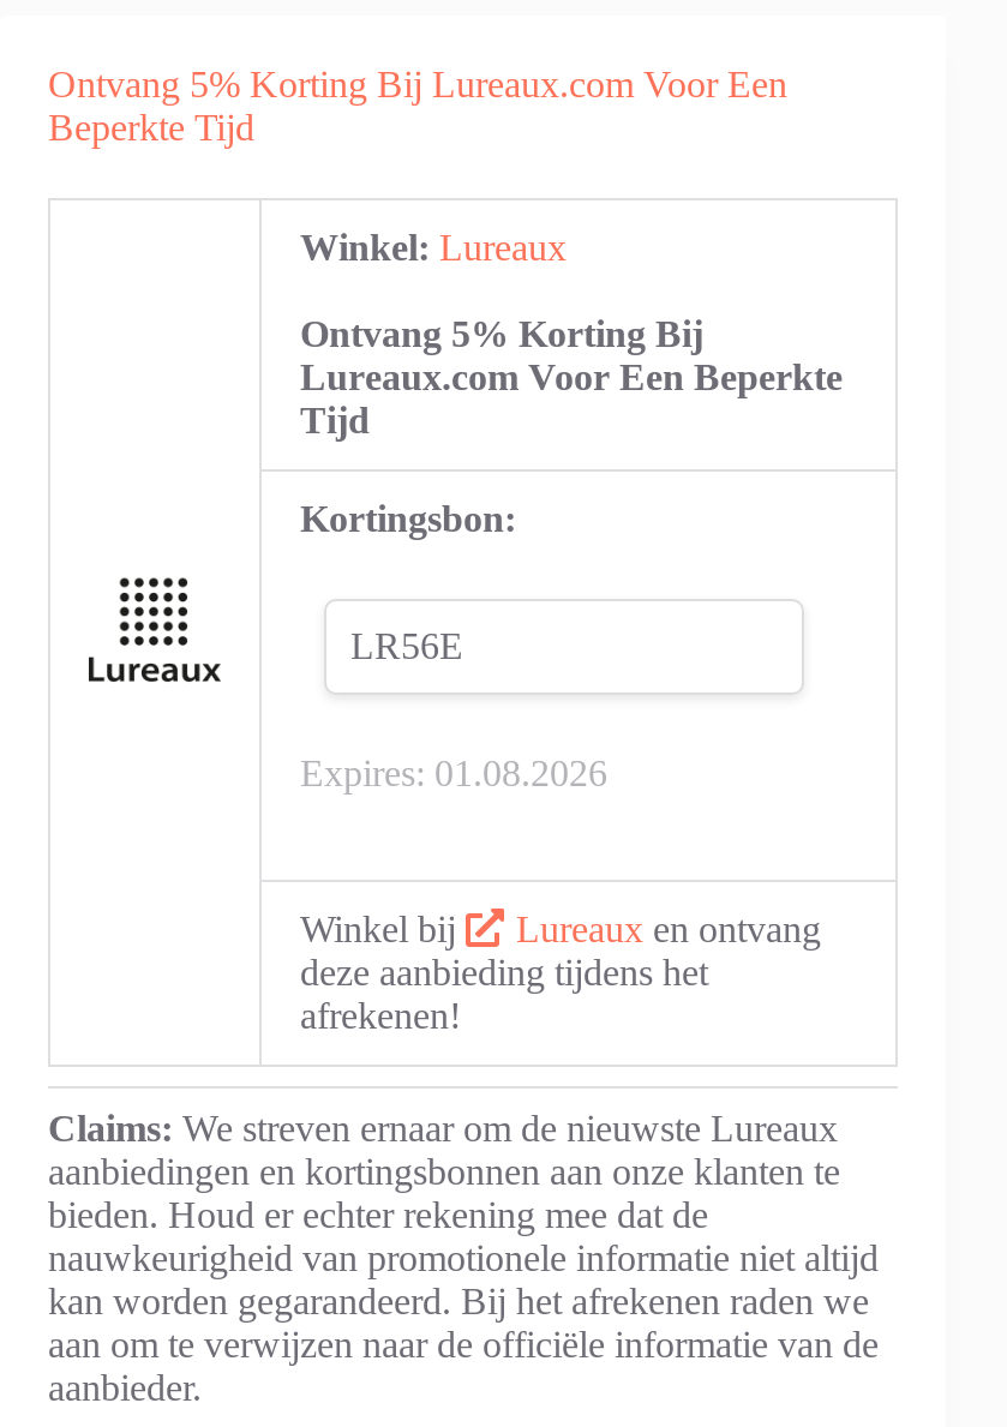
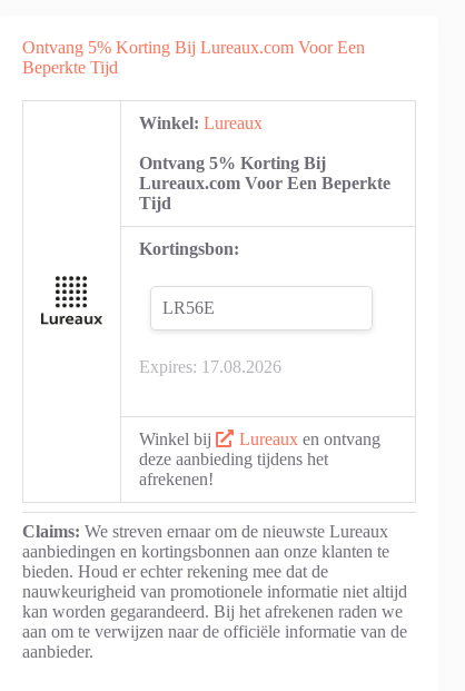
- Expires: 01.08.2026
+ Expires: 17.08.2026
